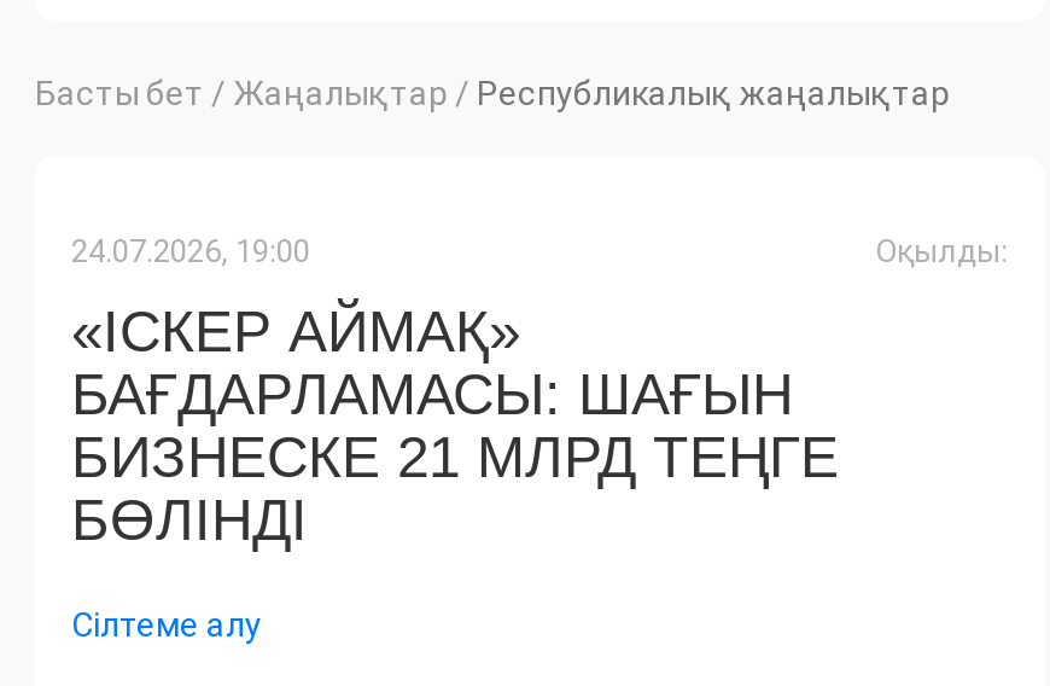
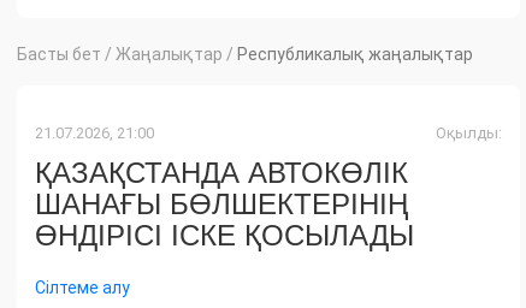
- 24.07.2026, 19:00
+ 21.07.2026, 21:00

- «ІСКЕР АЙМАҚ»
- БАҒДАРЛАМАСЫ: ШАҒЫН
- БИЗНЕСКЕ 21 МЛРД ТЕҢГЕ
- БӨЛІНДІ
+ ҚАЗАҚСТАНДА АВТОКӨЛІК
+ ШАНАҒЫ БӨЛШЕКТЕРІНІҢ
+ ӨНДІРІСІ ІСКЕ ҚОСЫЛАДЫ
